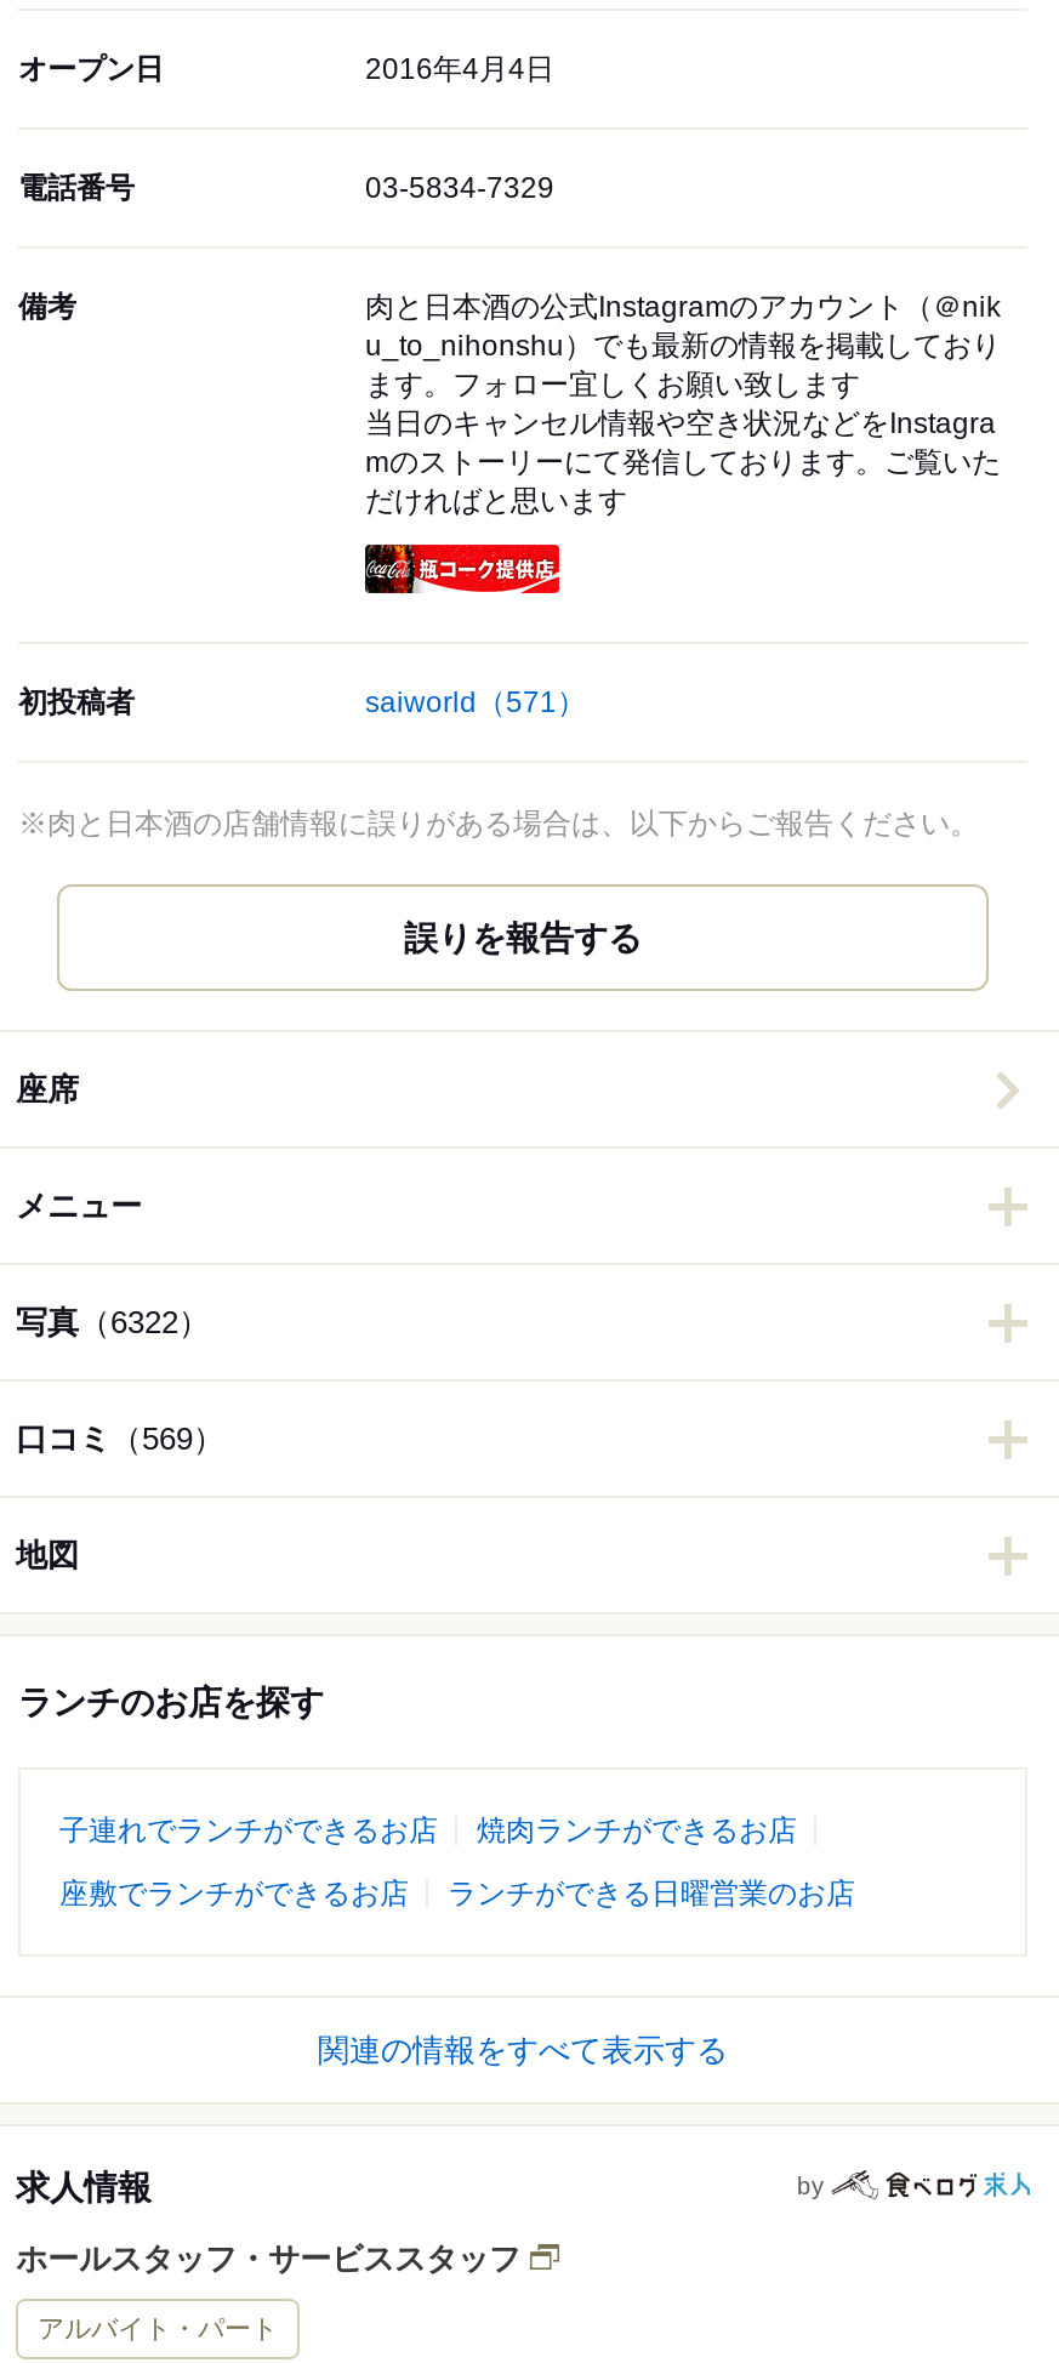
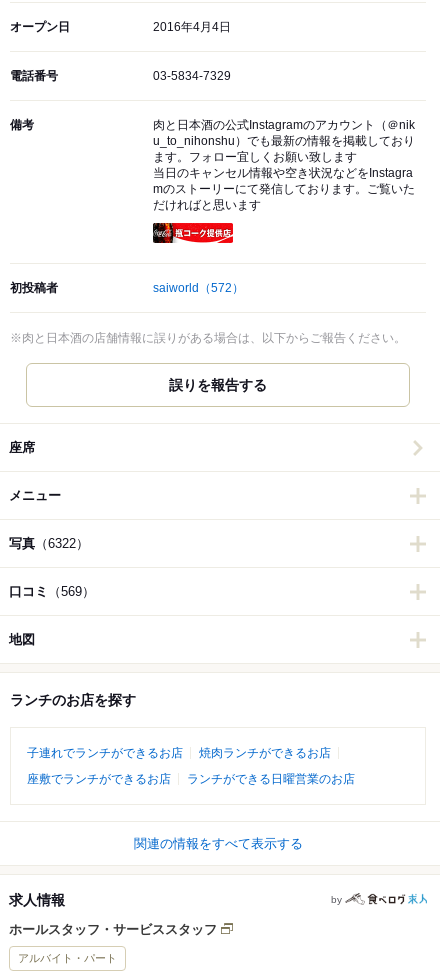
- saiworld（571）
+ saiworld（572）
